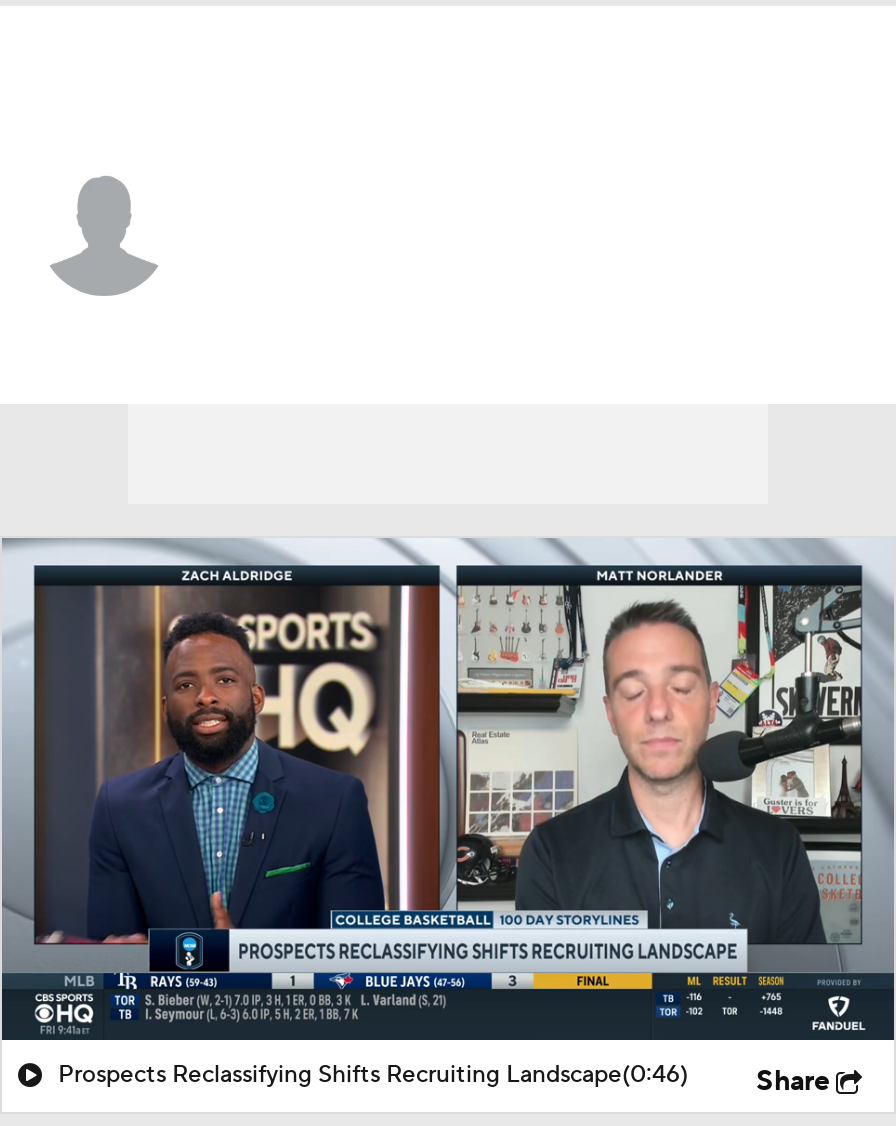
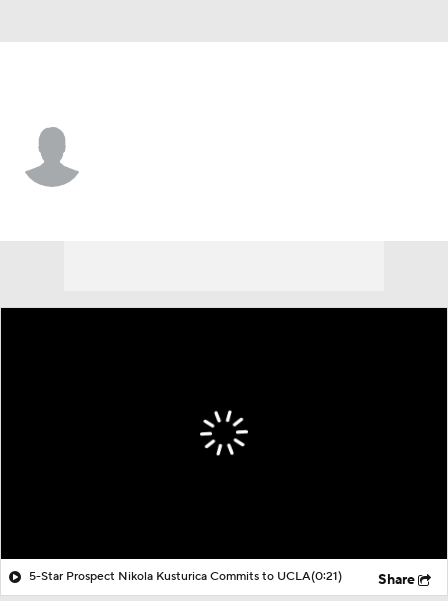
- [image]

- Prospects Reclassifying Shifts Recruiting Landscape(0:46)
+ 5-Star Prospect Nikola Kusturica Commits to UCLA(0:21)
